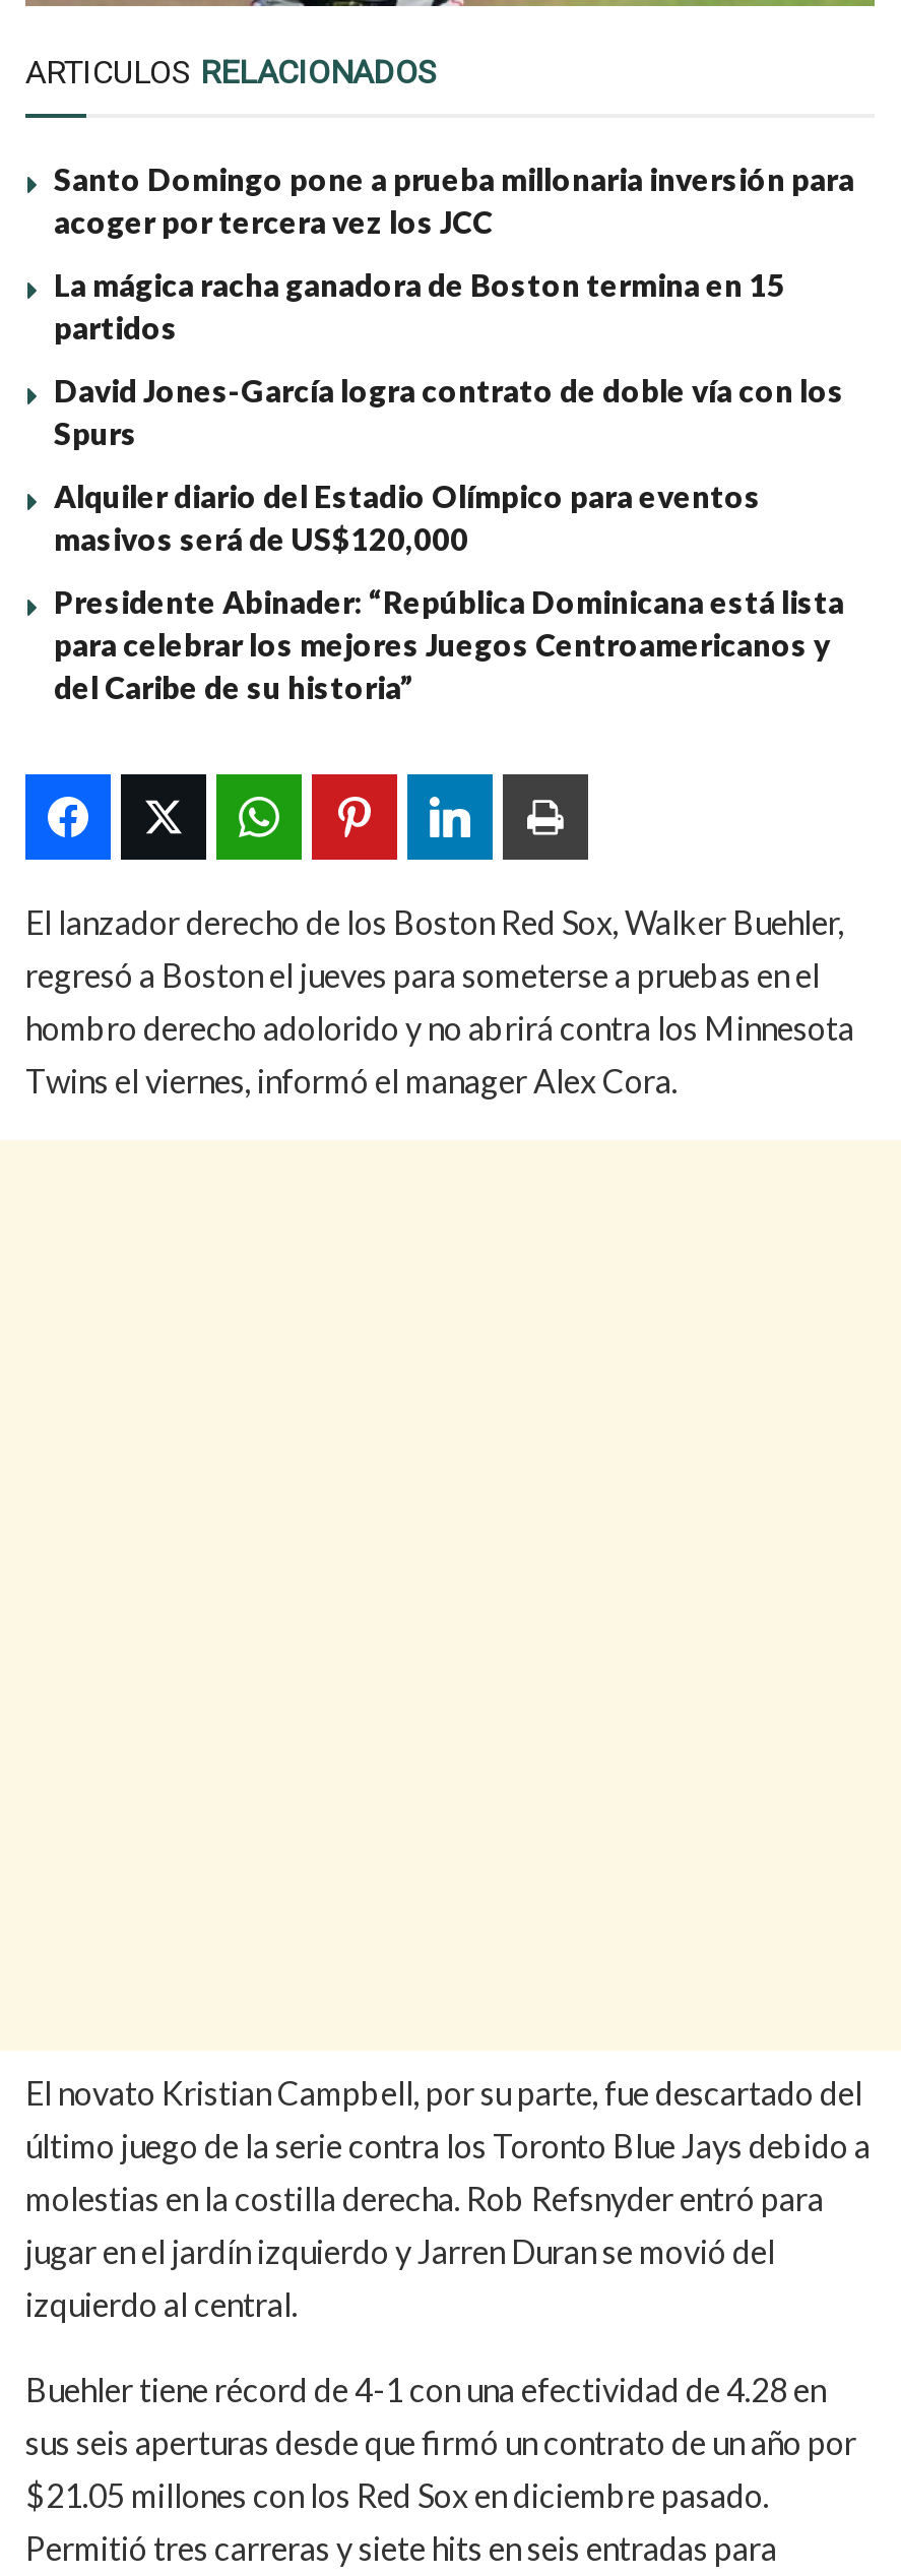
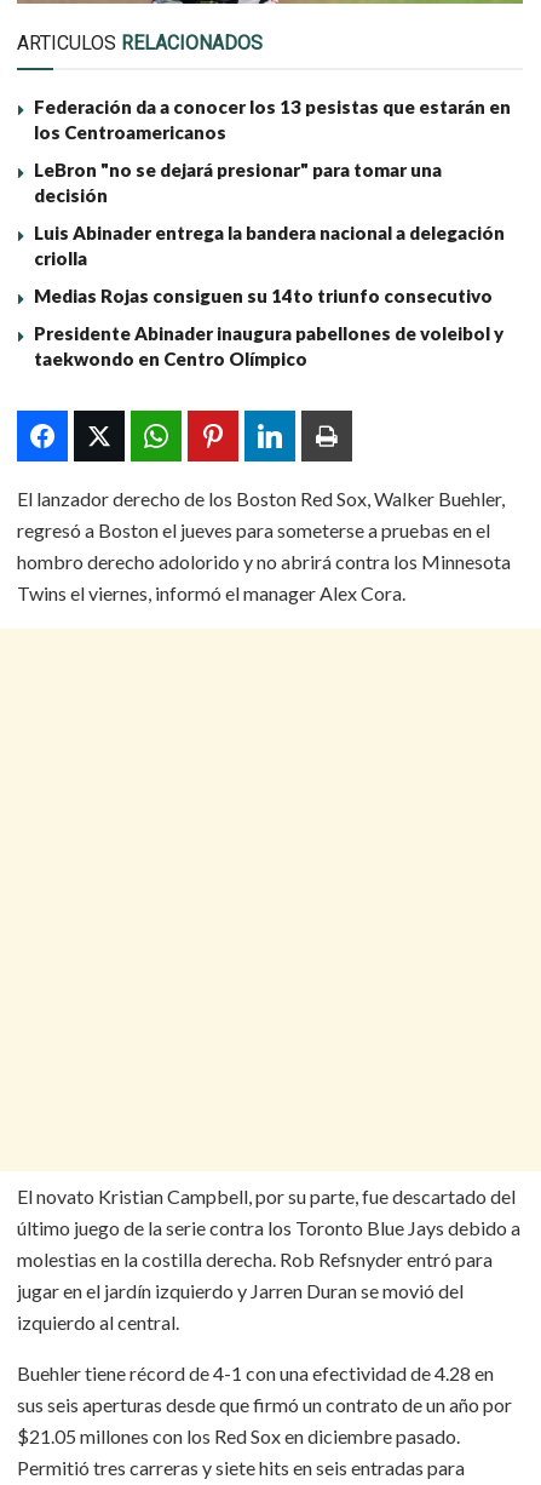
- Santo Domingo pone a prueba millonaria inversión para
- acoger por tercera vez los JCC
+ Federación da a conocer los 13 pesistas que estarán en
+ los Centroamericanos

- La mágica racha ganadora de Boston termina en 15
- partidos
+ LeBron "no se dejará presionar" para tomar una
+ decisión

- David Jones-García logra contrato de doble vía con los
- Spurs
+ Luis Abinader entrega la bandera nacional a delegación
+ criolla

- Alquiler diario del Estadio Olímpico para eventos
- masivos será de US$120,000
+ Medias Rojas consiguen su 14to triunfo consecutivo

- Presidente Abinader: “República Dominicana está lista
- para celebrar los mejores Juegos Centroamericanos y
- del Caribe de su historia”
+ Presidente Abinader inaugura pabellones de voleibol y
+ taekwondo en Centro Olímpico
